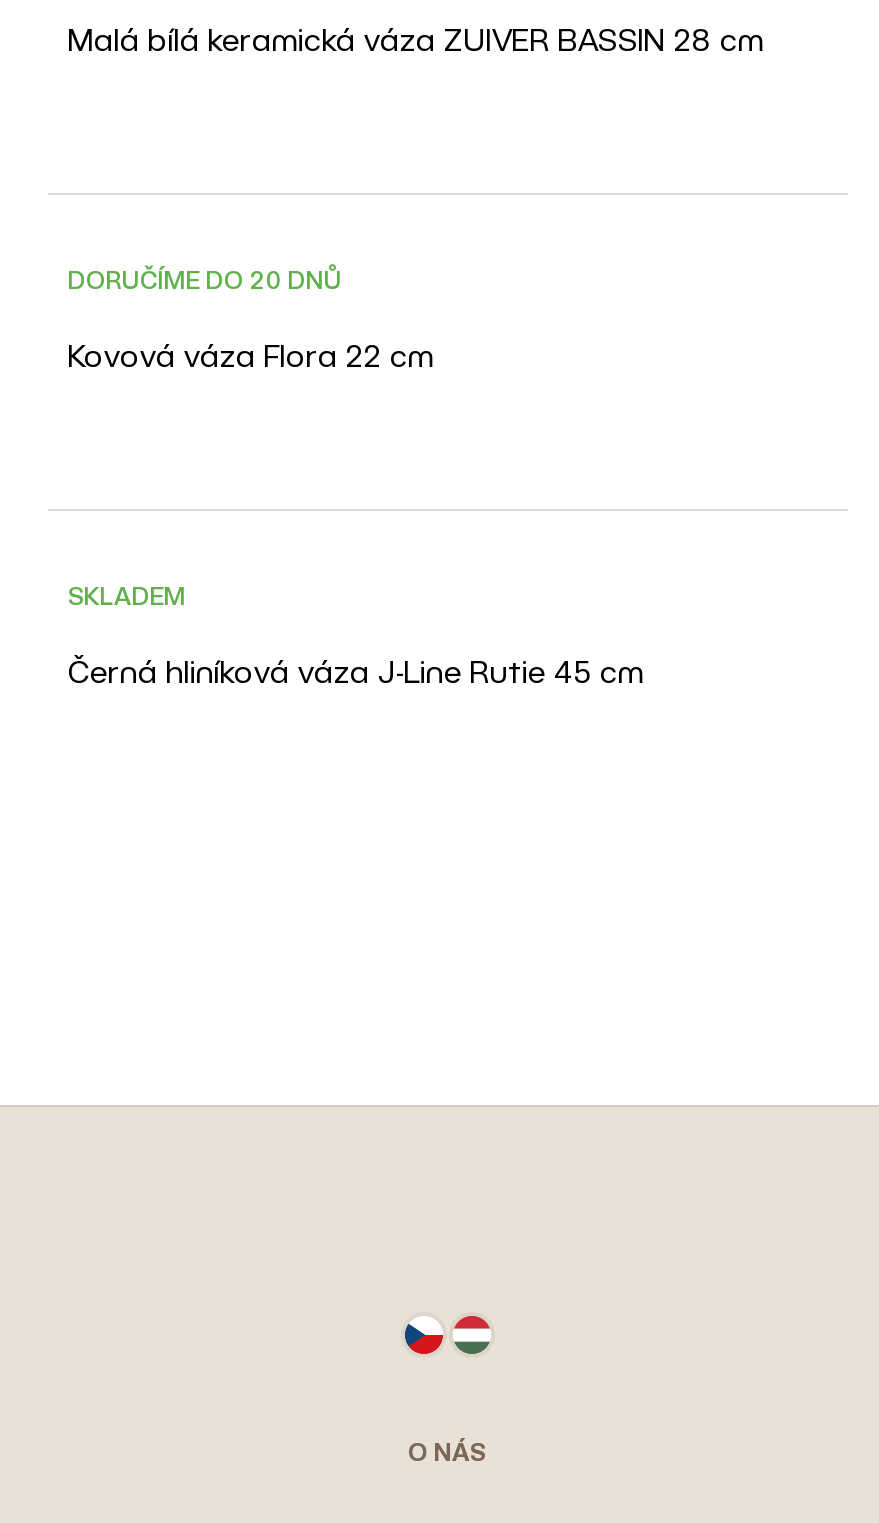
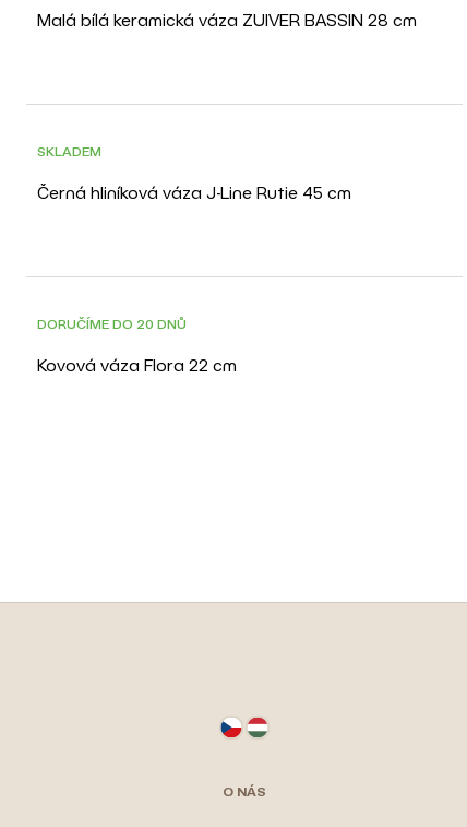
moved down: DORUČÍME DO 20 DNŮ

moved down: Kovová váza Flora 22 cm

moved up: Černá hliníková váza J-Line Rutie 45 cm | SKLADEM
